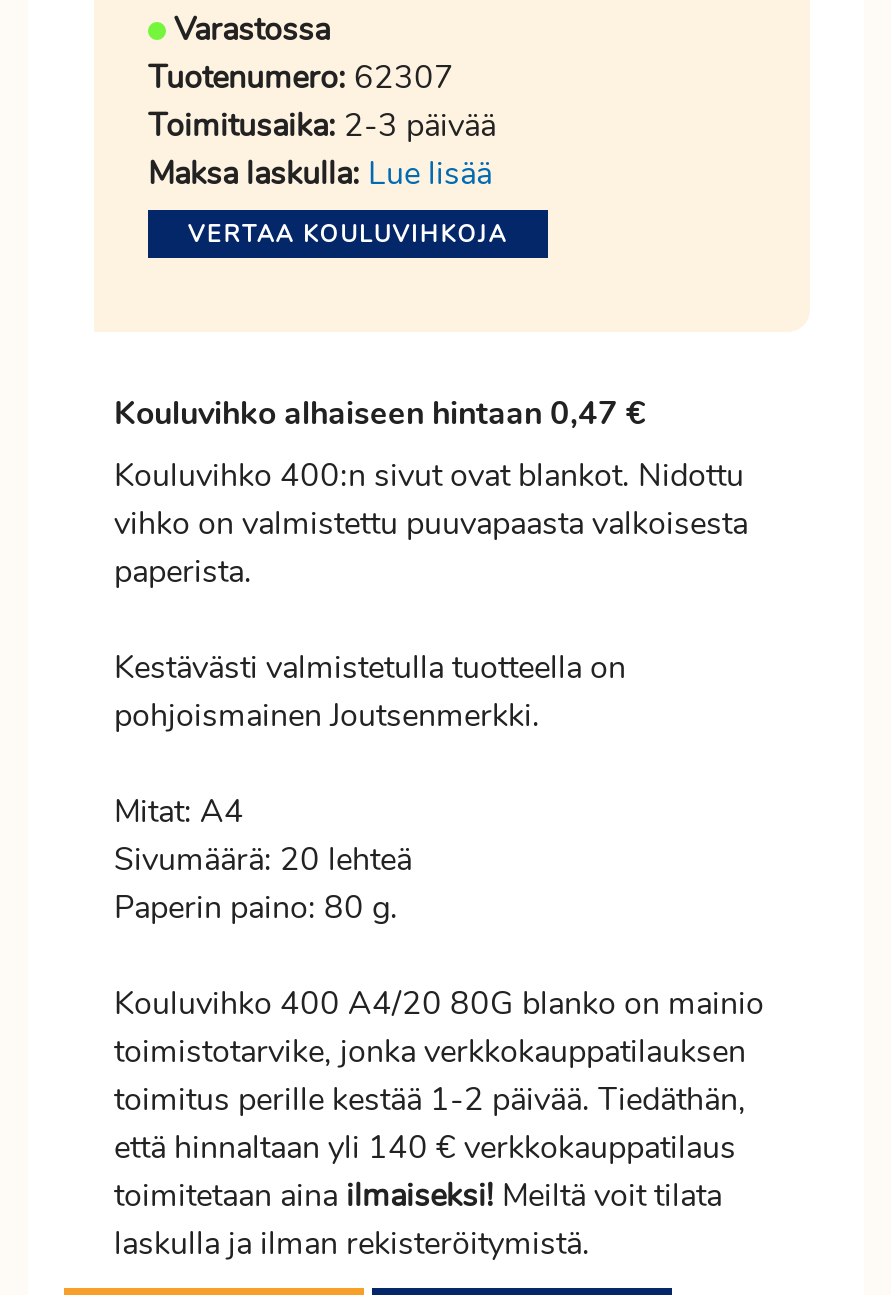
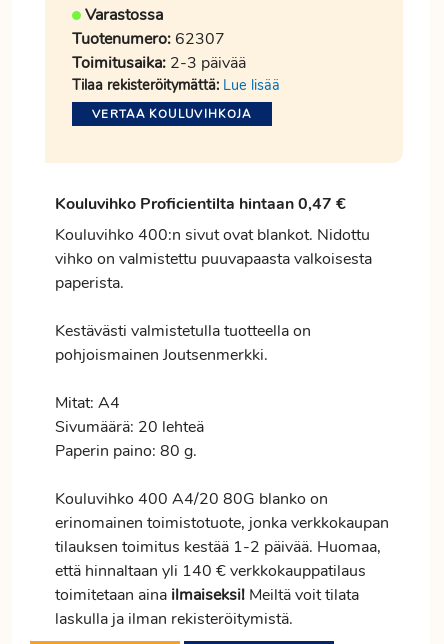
- Maksa laskulla: Lue lisää
+ Tilaa rekisteröitymättä: Lue lisää

- Kouluvihko alhaiseen hintaan 0,47 €
+ Kouluvihko Proficientilta hintaan 0,47 €

- Kouluvihko 400 A4/20 80G blanko on mainio
- toimistotarvike, jonka verkkokauppatilauksen
- toimitus perille kestää 1-2 päivää. Tiedäthän,
+ Kouluvihko 400 A4/20 80G blanko on
+ erinomainen toimistotuote, jonka verkkokaupan
+ tilauksen toimitus kestää 1-2 päivää. Huomaa,
